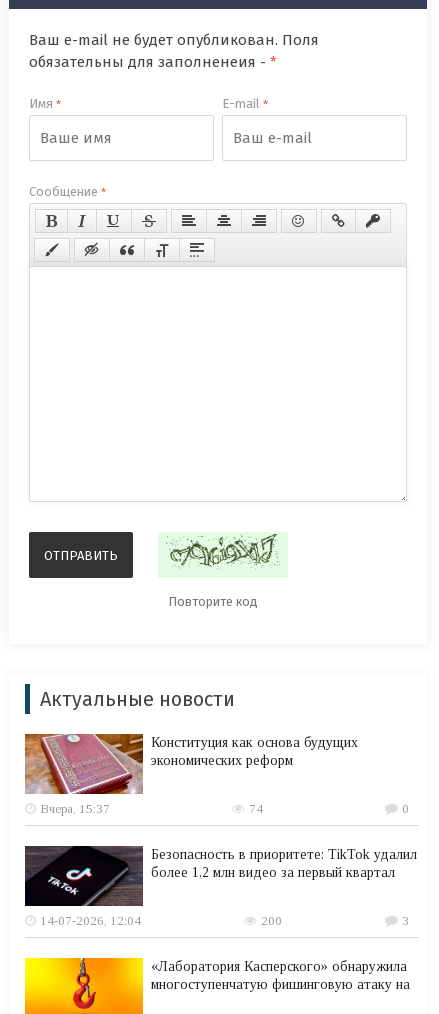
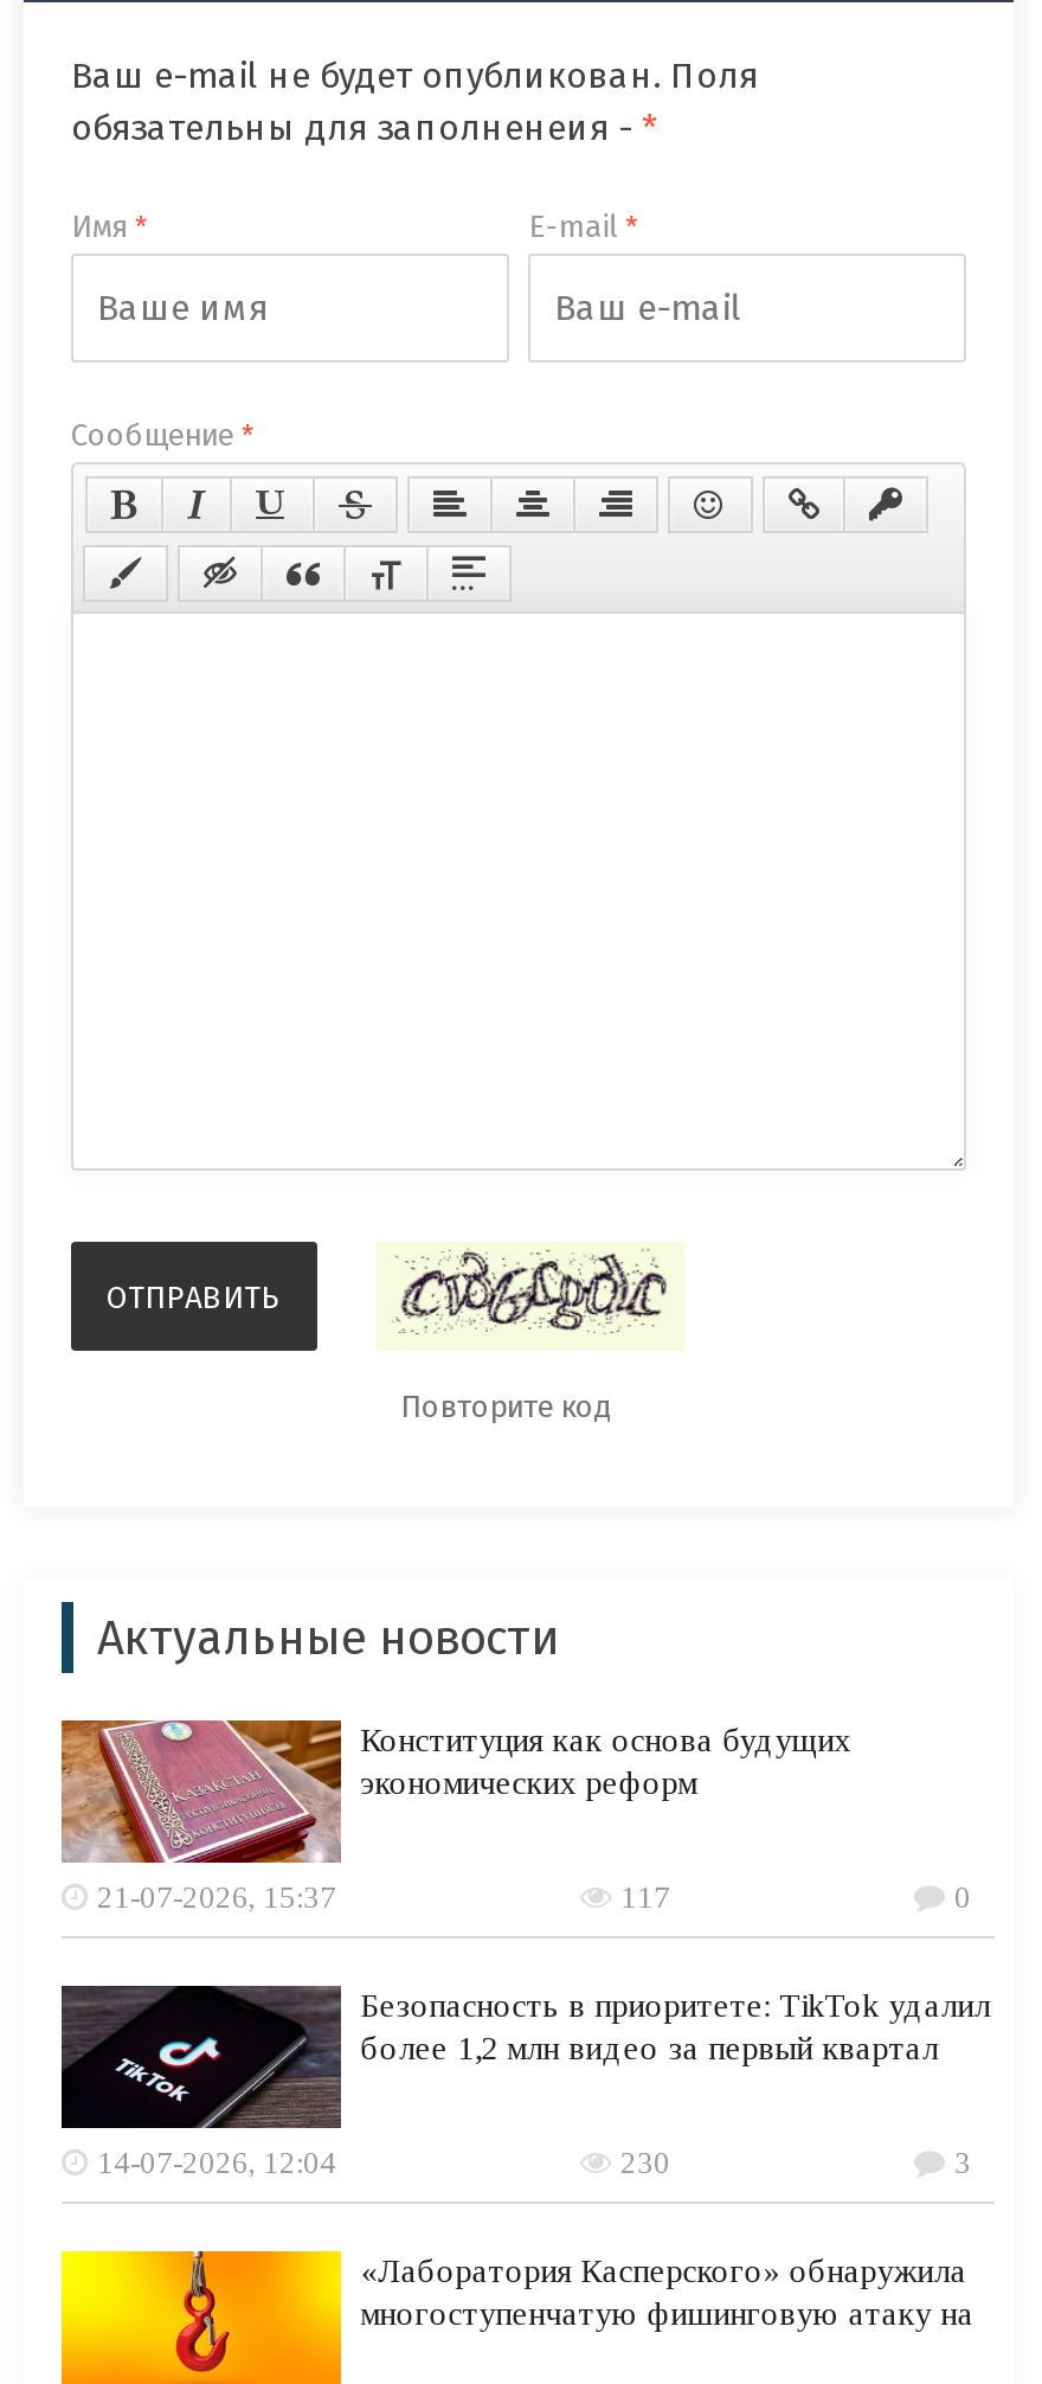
- [image]
+ [image]

- Вчера, 15:37
- 74
+ 21-07-2026, 15:37
+ 117

- 200
+ 230
